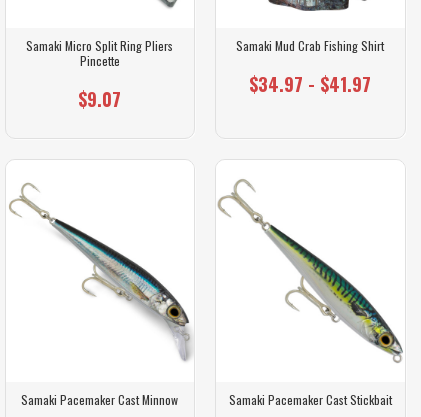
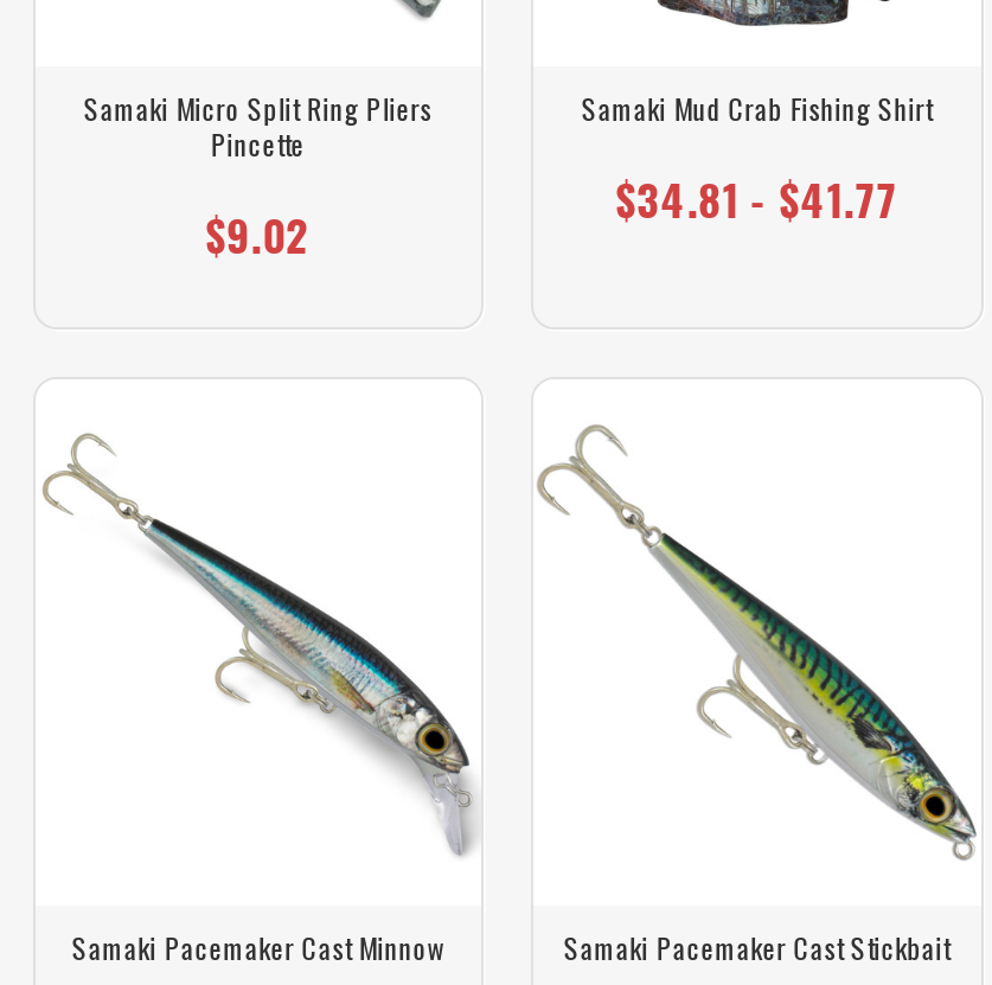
- $34.97 - $41.97
+ $34.81 - $41.77

- $9.07
+ $9.02
